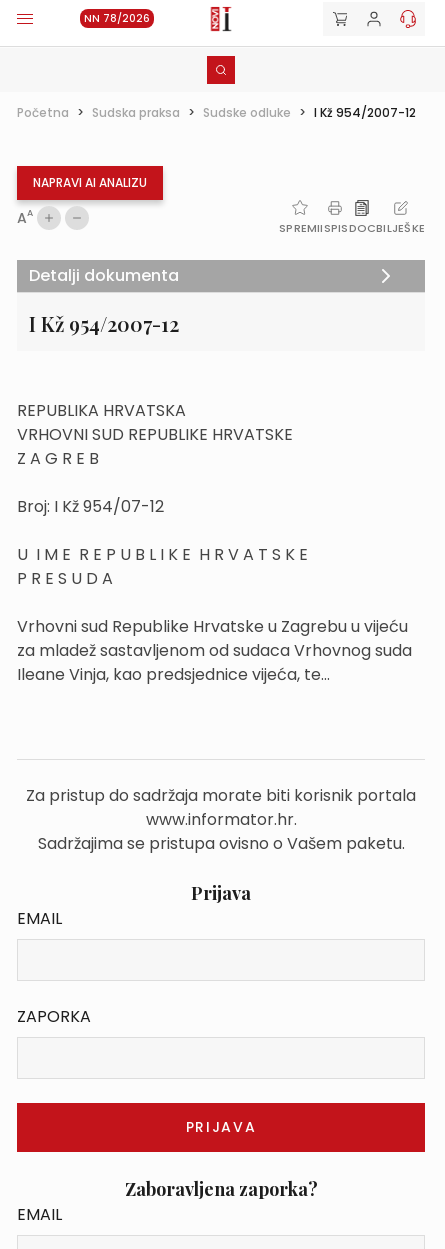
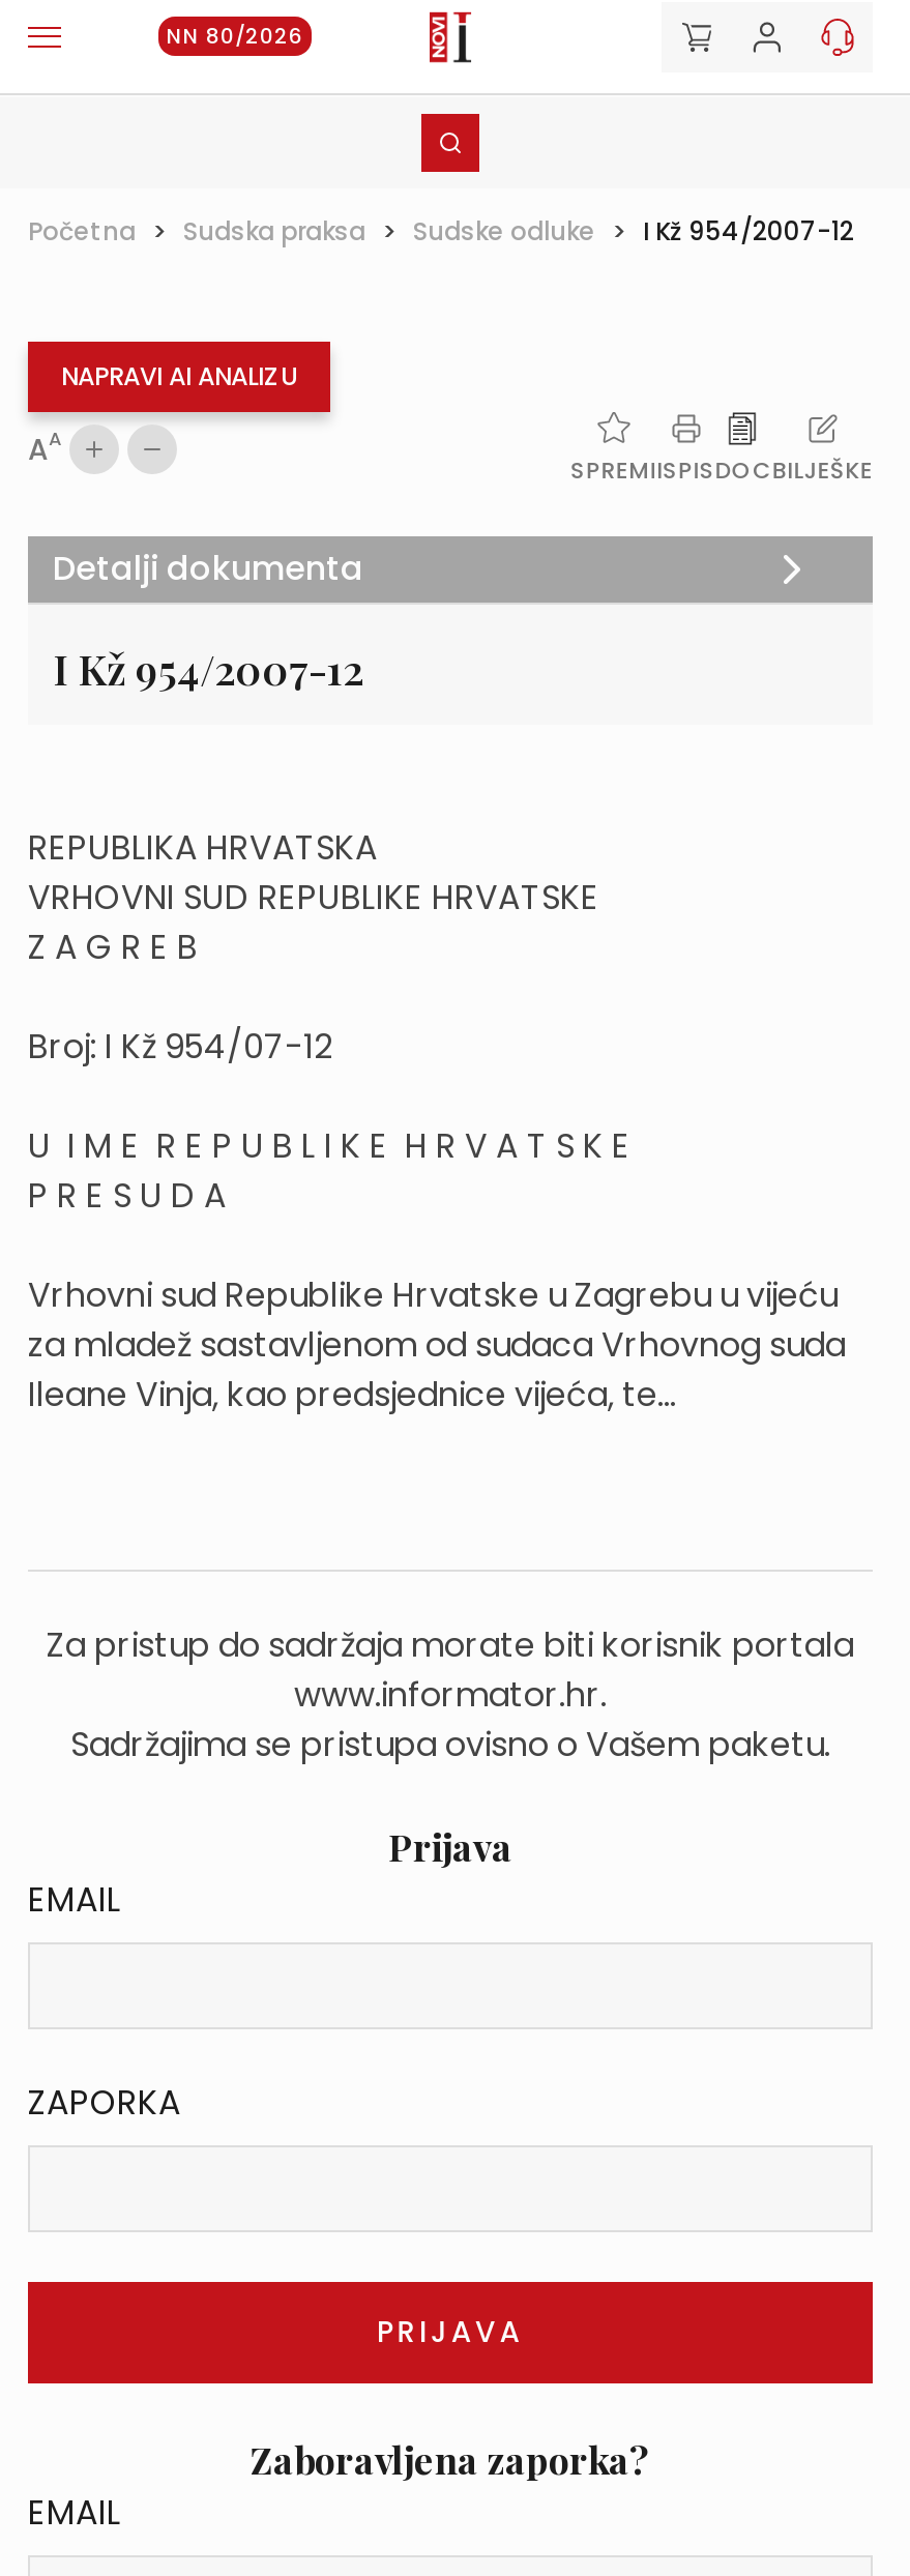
- NN 78/2026
+ NN 80/2026
